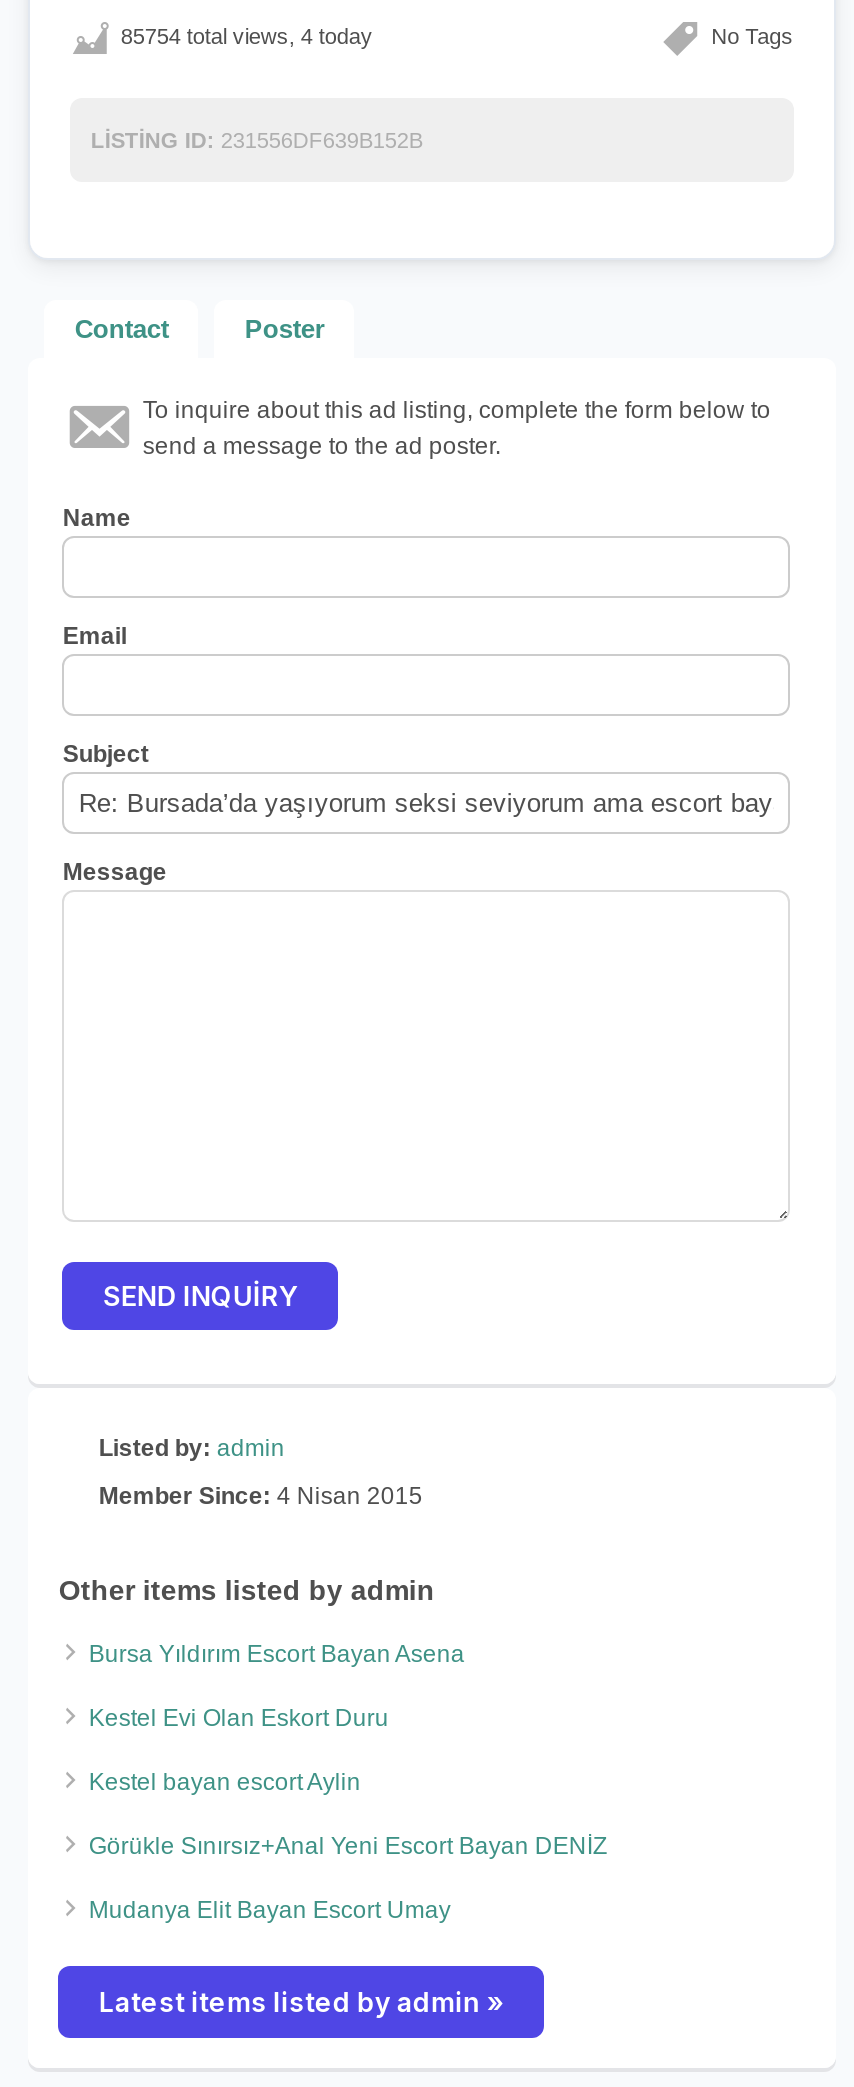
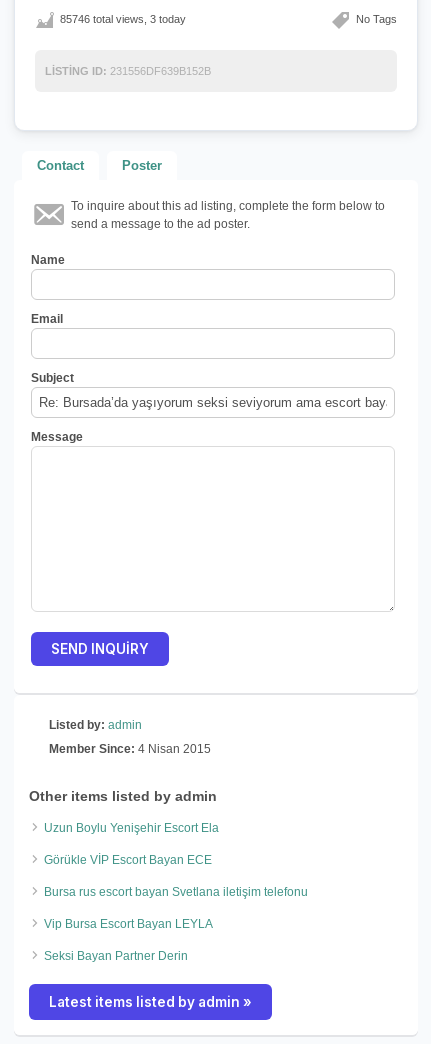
- 85754 total views, 4 today
+ 85746 total views, 3 today

- Bursa Yıldırım Escort Bayan Asena
+ Uzun Boylu Yenişehir Escort Ela

- Kestel Evi Olan Eskort Duru
+ Görükle VİP Escort Bayan ECE

- Kestel bayan escort Aylin
+ Bursa rus escort bayan Svetlana iletişim telefonu

- Görükle Sınırsız+Anal Yeni Escort Bayan DENİZ
+ Vip Bursa Escort Bayan LEYLA

- Mudanya Elit Bayan Escort Umay
+ Seksi Bayan Partner Derin
